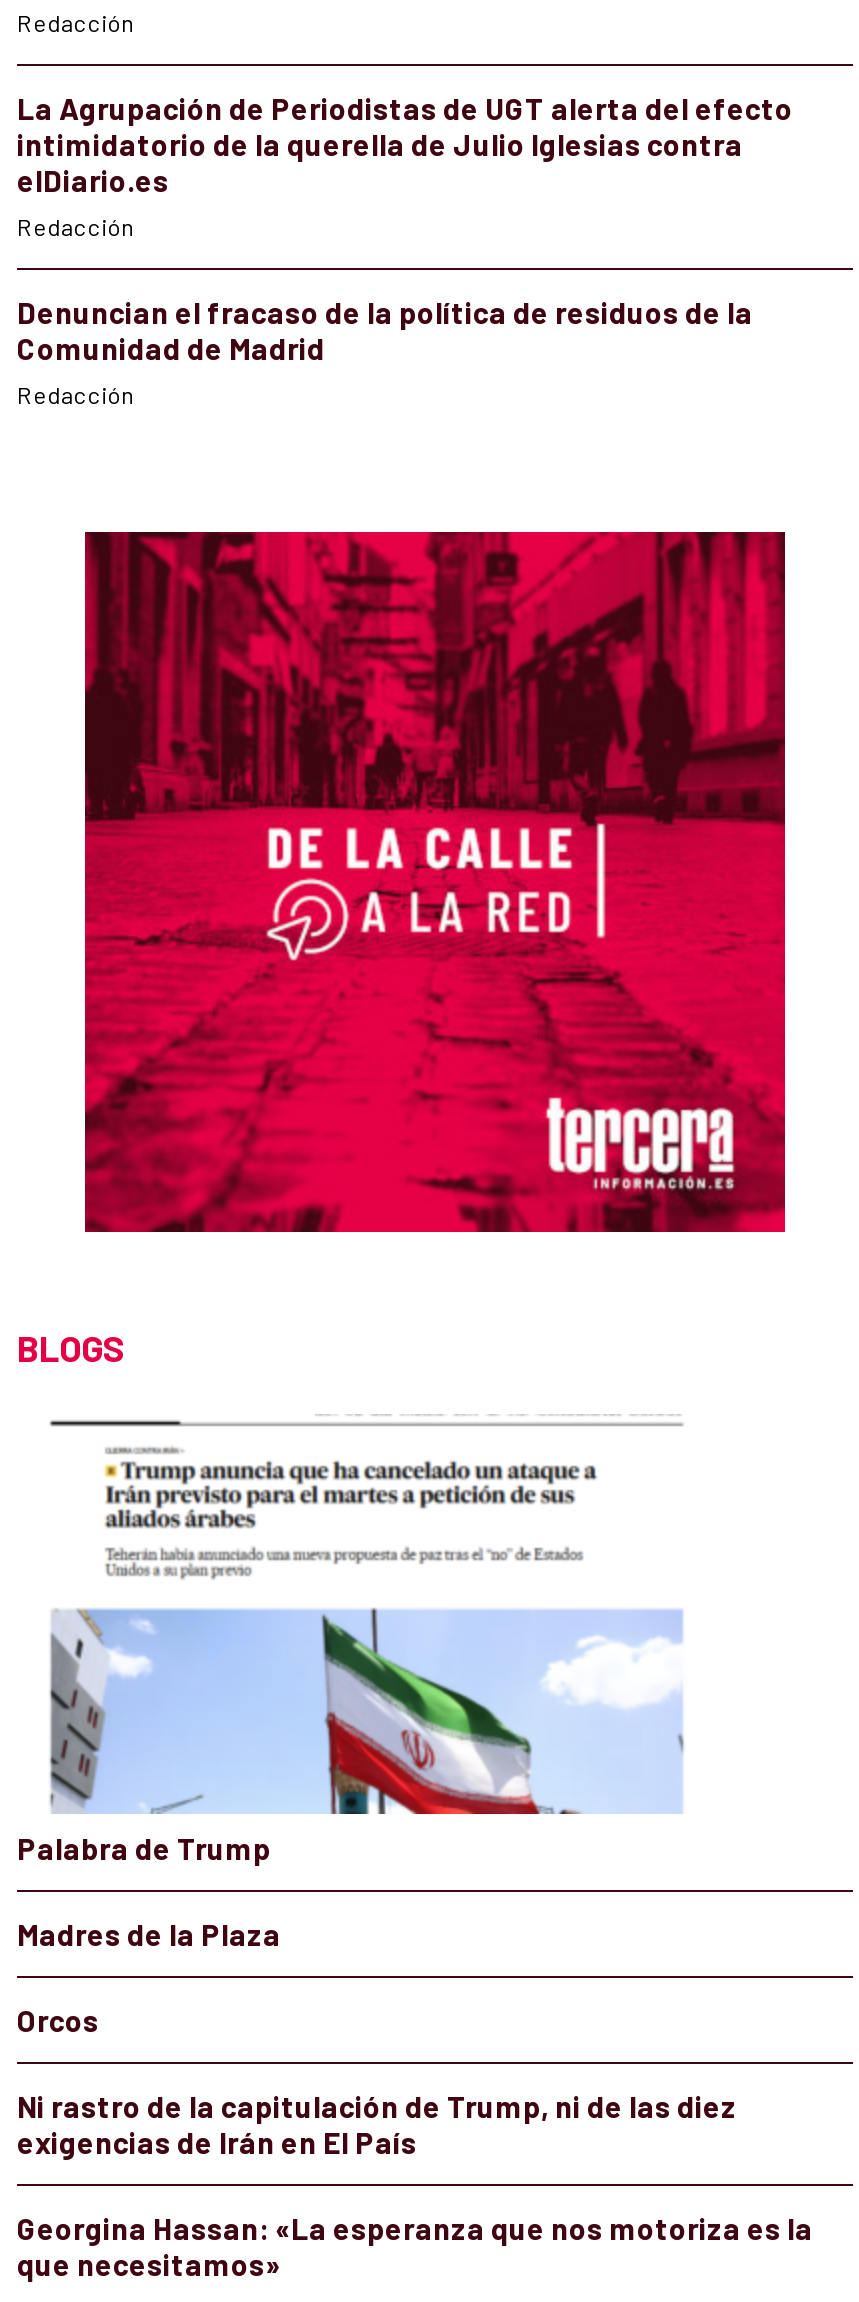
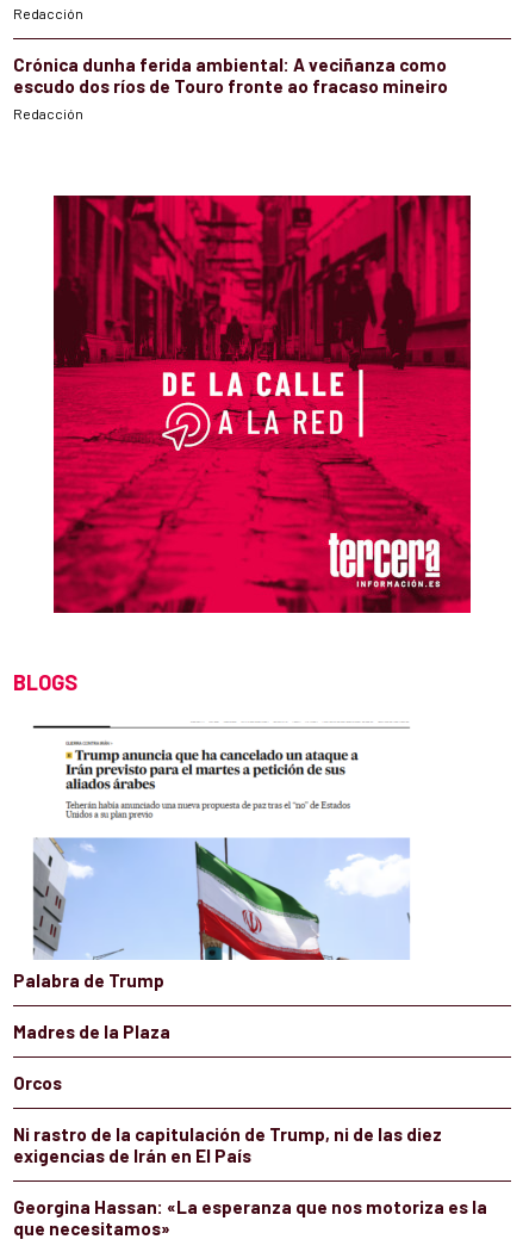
- La Agrupación de Periodistas de UGT alerta del efecto
- intimidatorio de la querella de Julio Iglesias contra
- elDiario.es
- Redacción
- Denuncian el fracaso de la política de residuos de la
- Comunidad de Madrid
+ Crónica dunha ferida ambiental: A veciñanza como
+ escudo dos ríos de Touro fronte ao fracaso mineiro
